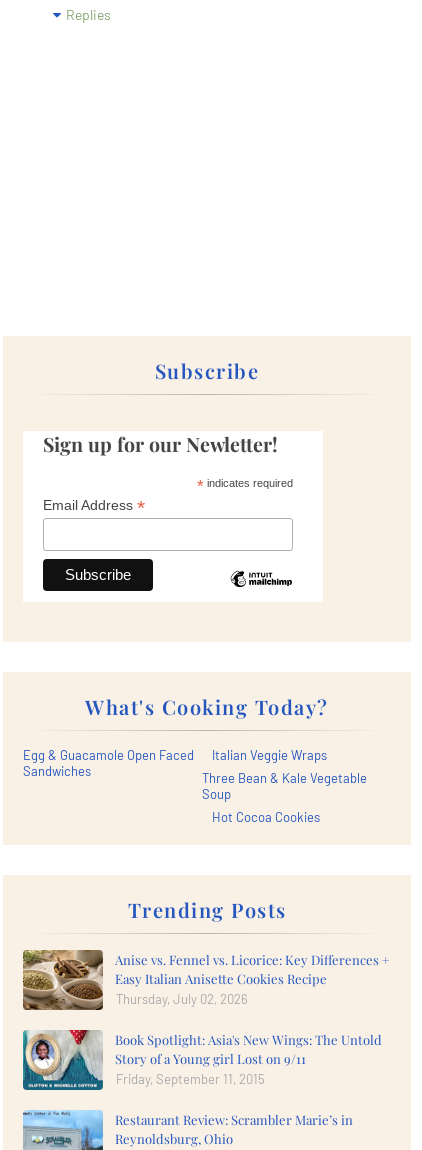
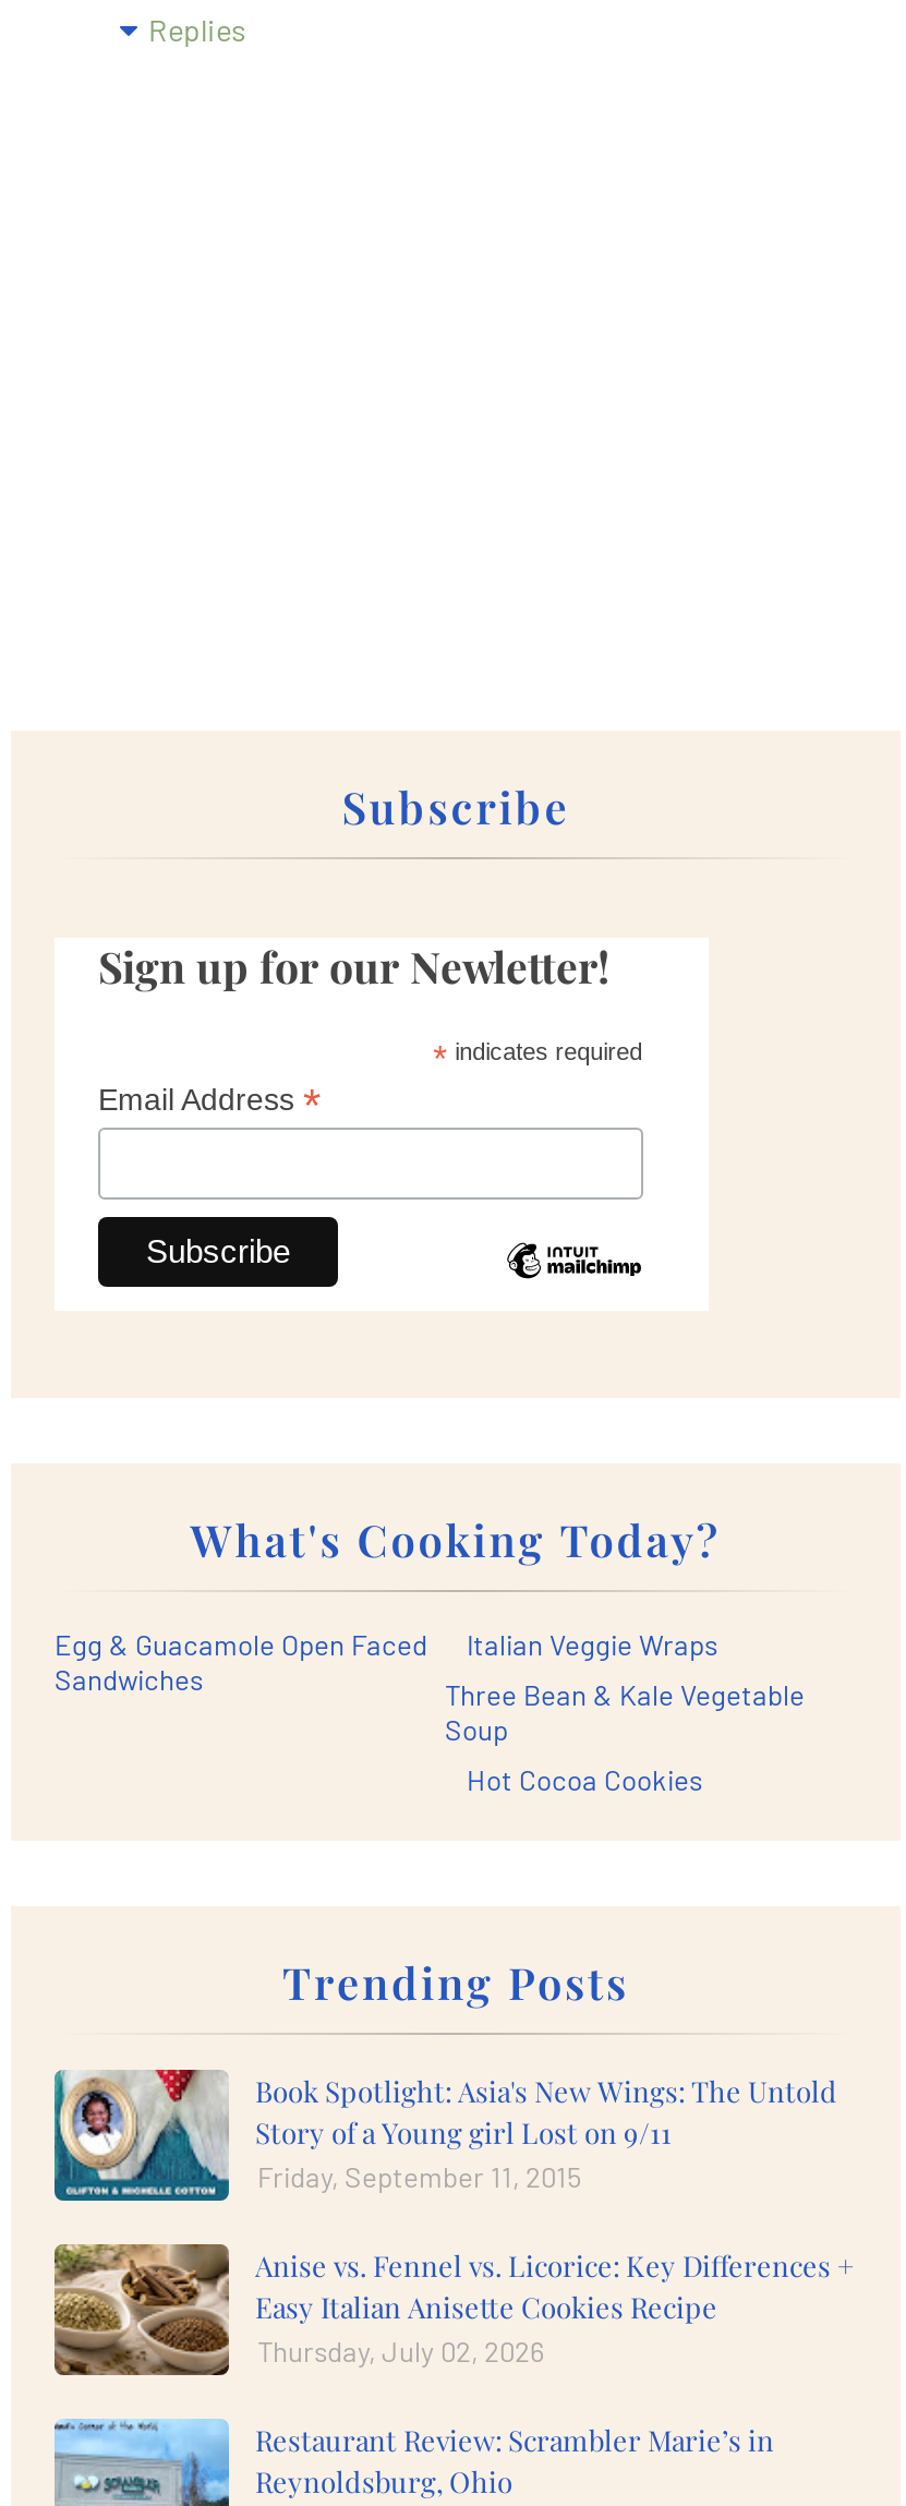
moved down: [image] | Anise vs. Fennel vs. Licorice: Key Differences + | Easy Italian Anisette Cookies Recipe | Thursday, July 02, 2026

moved up: [image] | Book Spotlight: Asia's New Wings: The Untold | Story of a Young girl Lost on 9/11 | Friday, September 11, 2015
